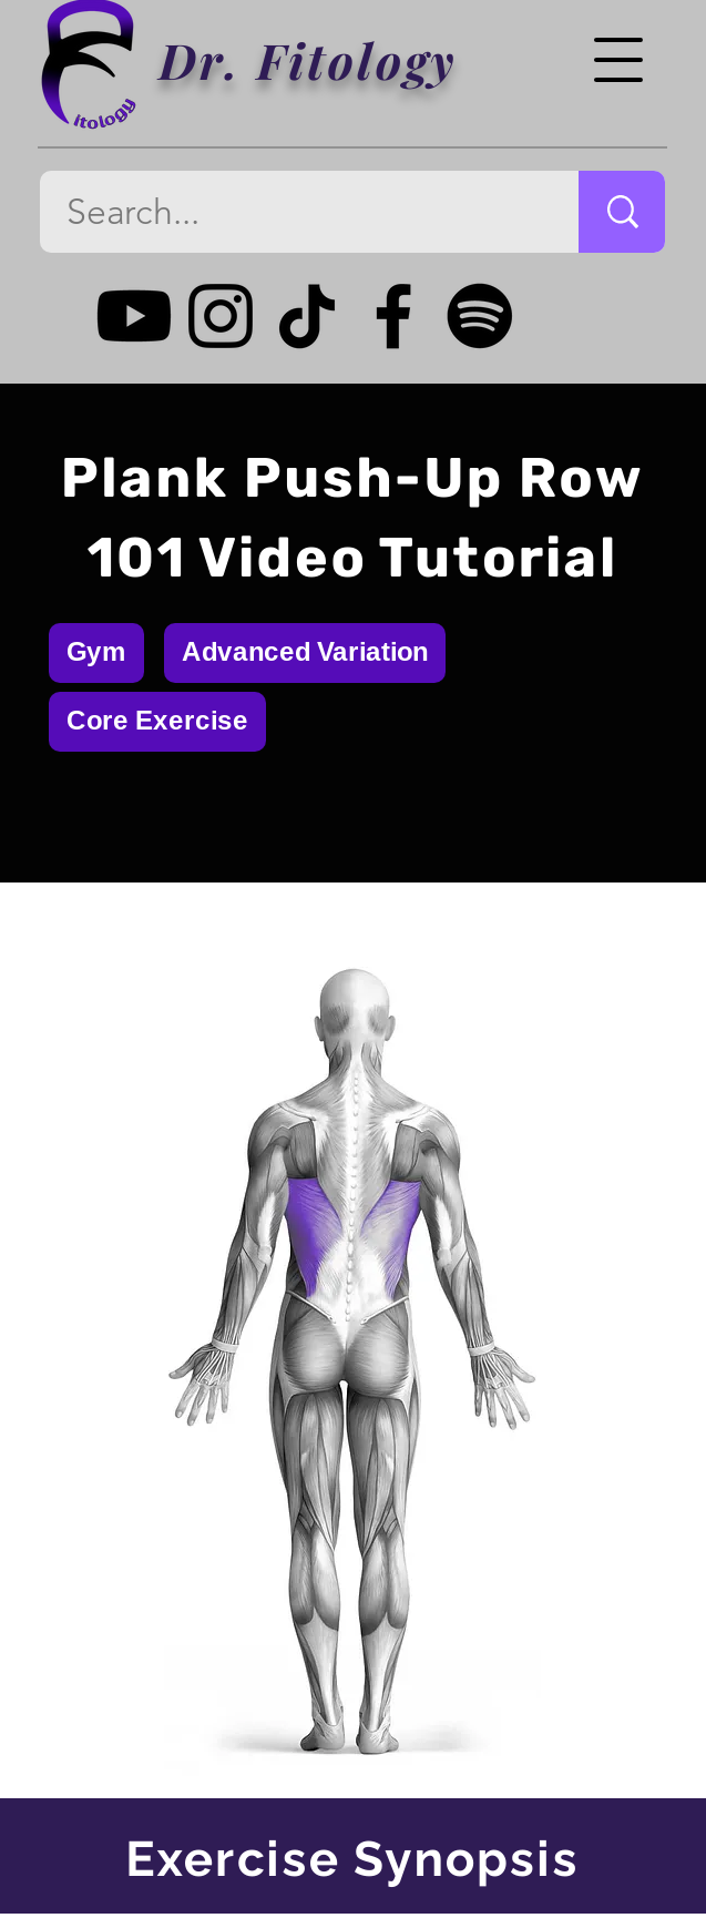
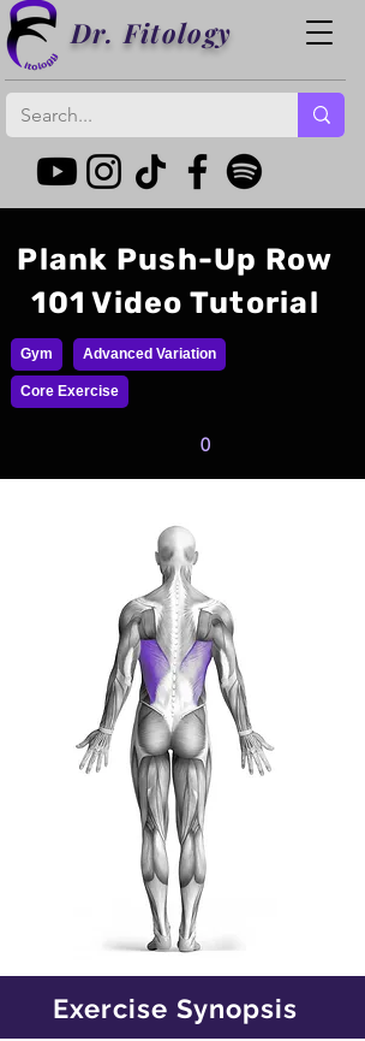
+ 0
